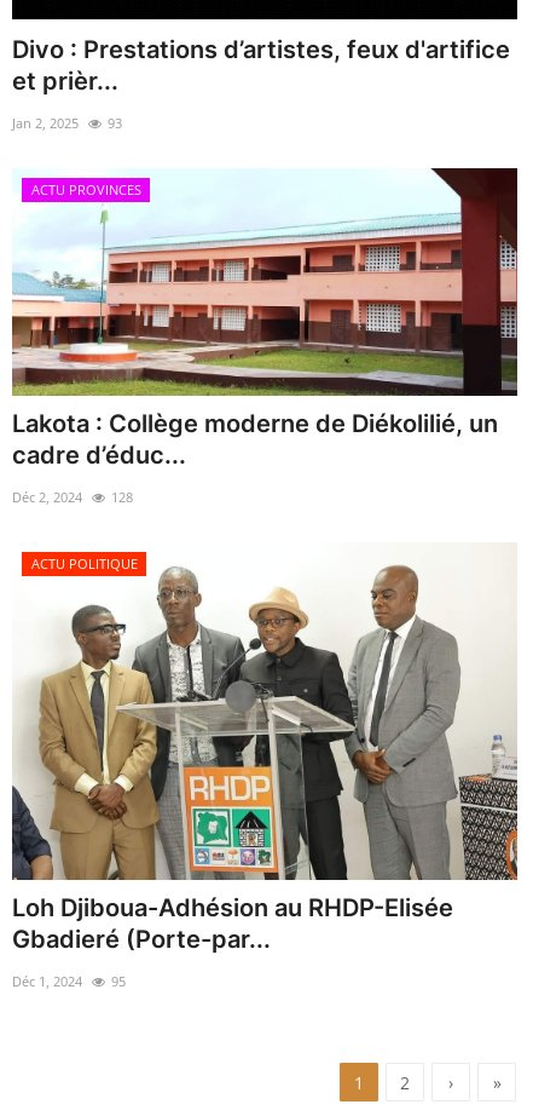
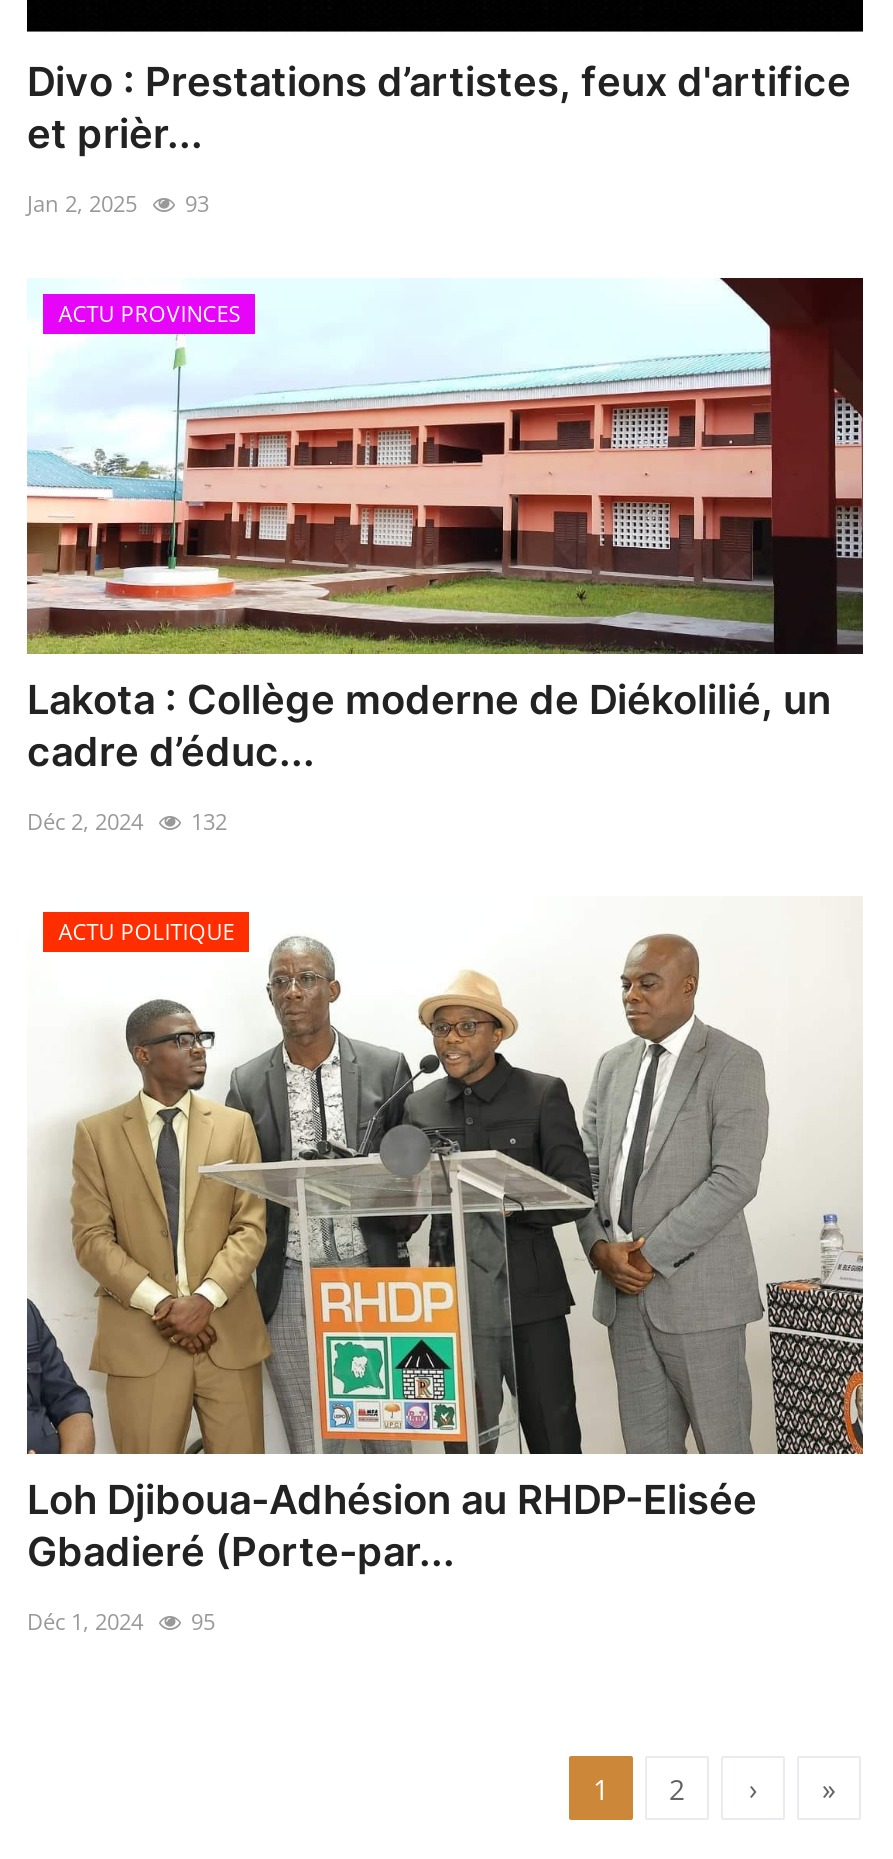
- Déc 2, 2024 128
+ Déc 2, 2024 132
